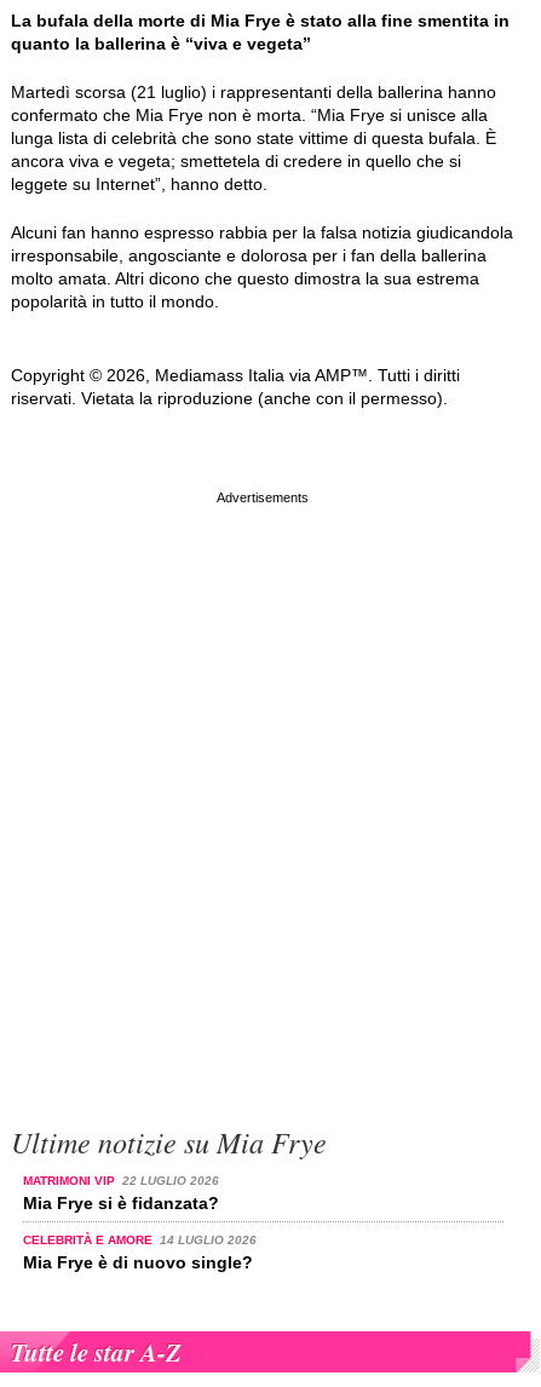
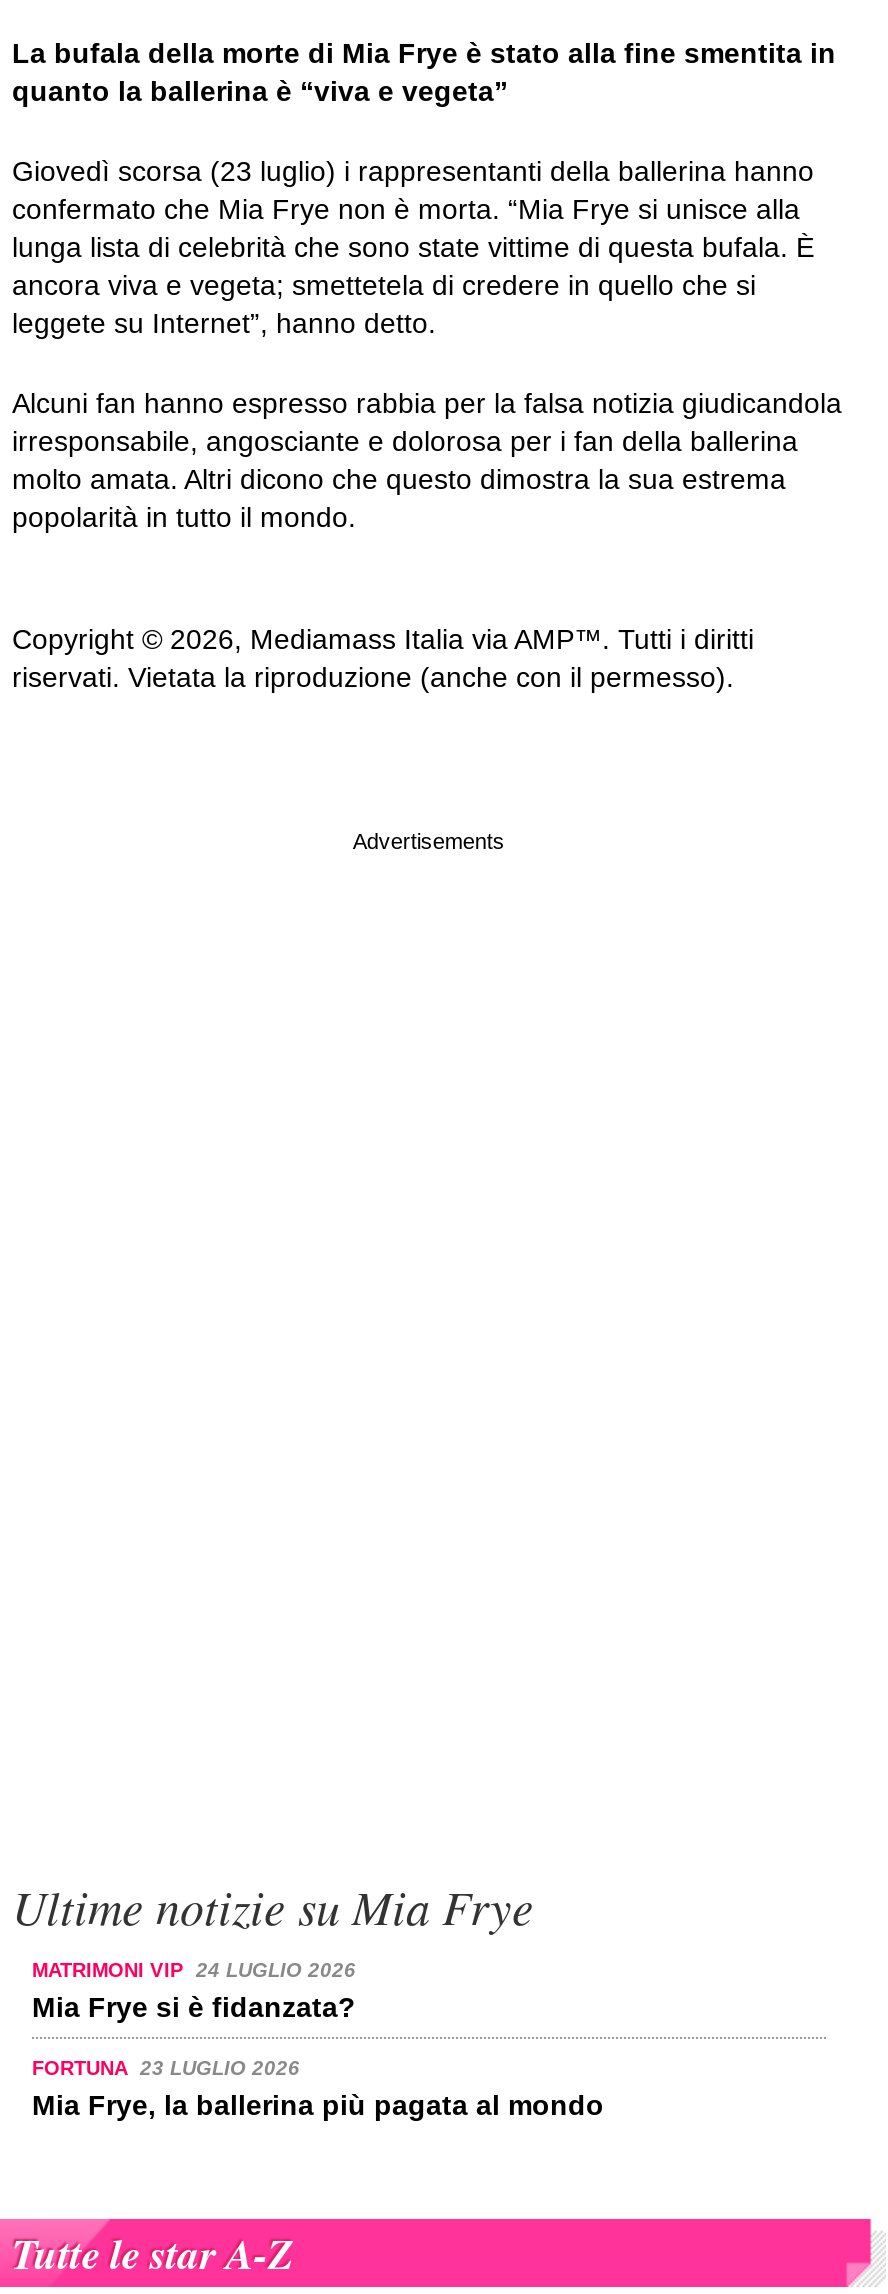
- Martedì scorsa (21 luglio) i rappresentanti della ballerina hanno
+ Giovedì scorsa (23 luglio) i rappresentanti della ballerina hanno

- MATRIMONI VIP 22 LUGLIO 2026
+ MATRIMONI VIP 24 LUGLIO 2026

- CELEBRITÀ E AMORE 14 LUGLIO 2026
- Mia Frye è di nuovo single?
+ FORTUNA 23 LUGLIO 2026
+ Mia Frye, la ballerina più pagata al mondo
